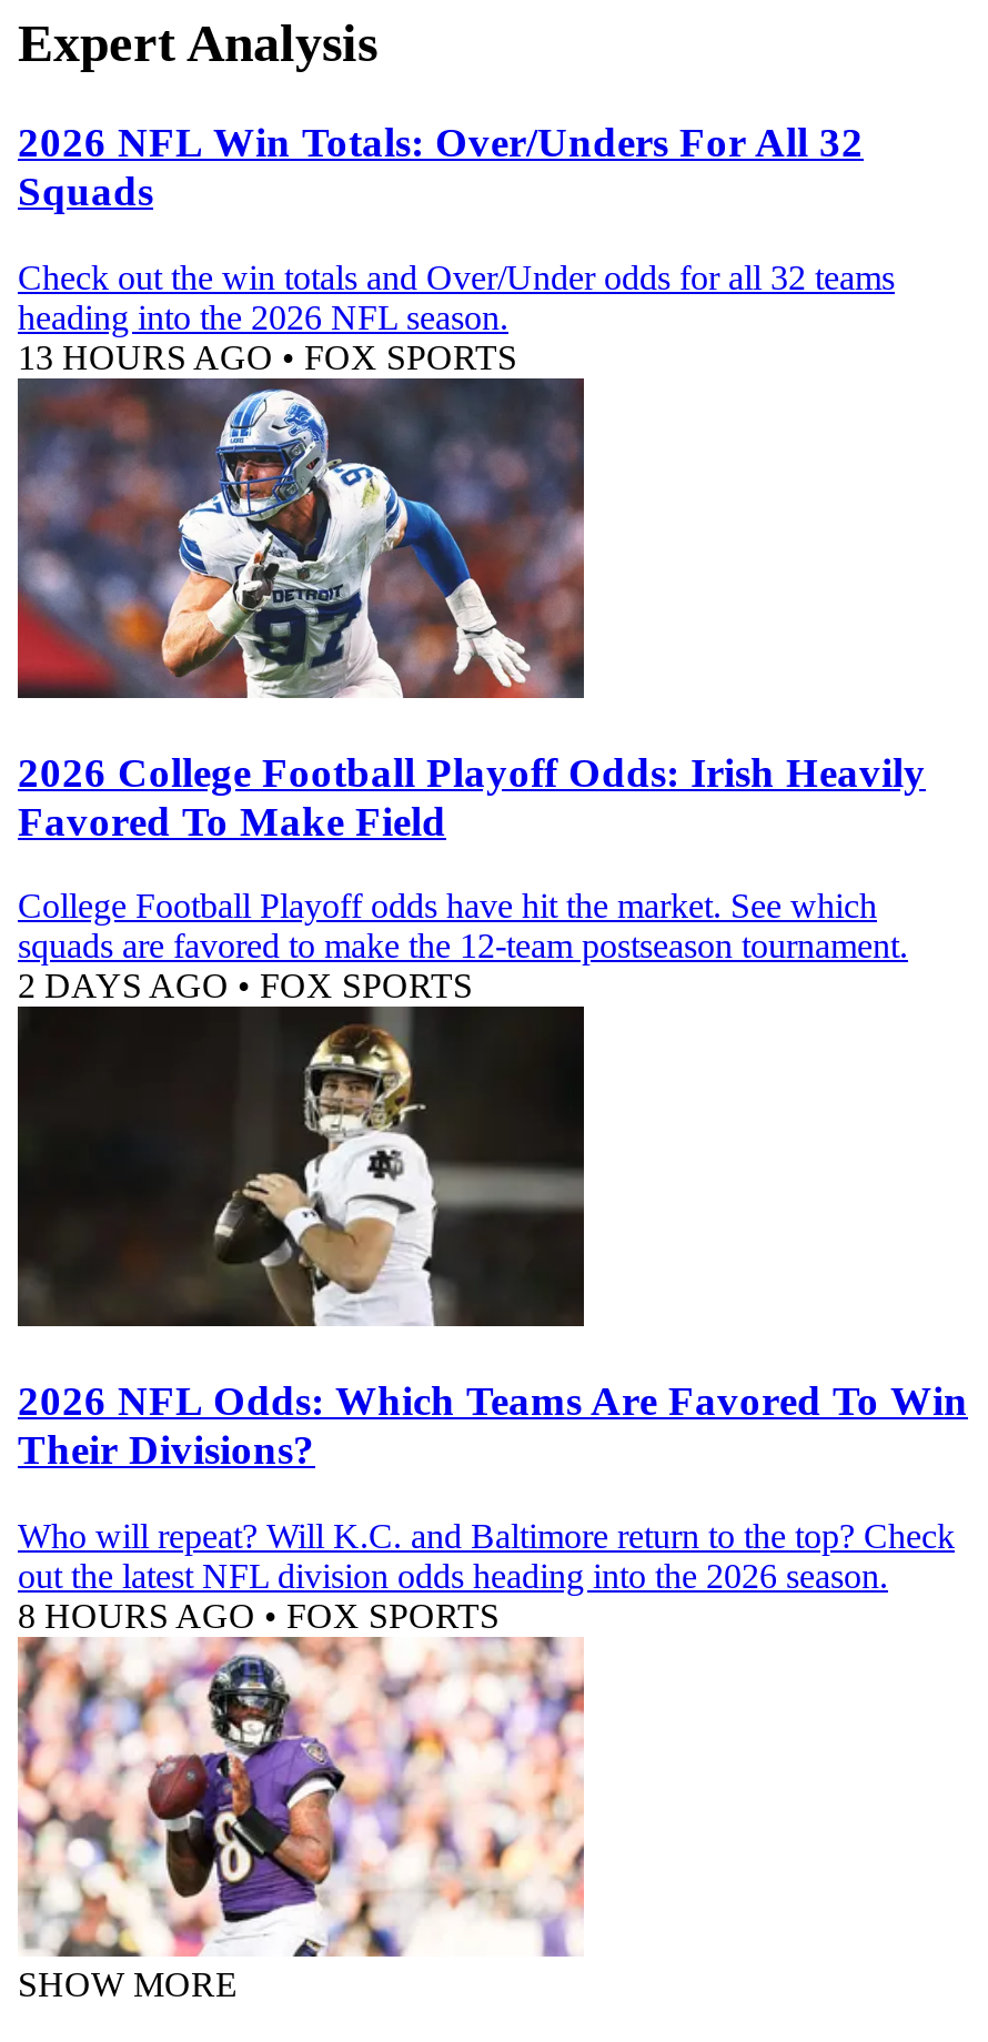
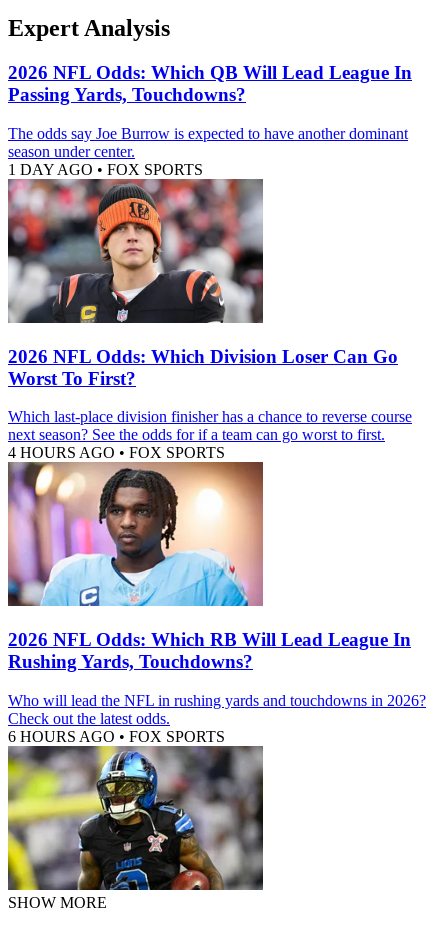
- 2026 NFL Win Totals: Over/Unders For All 32
- Squads
+ 2026 NFL Odds: Which QB Will Lead League In
+ Passing Yards, Touchdowns?

- Check out the win totals and Over/Under odds for all 32 teams
- heading into the 2026 NFL season.
- 13 HOURS AGO • FOX SPORTS
+ The odds say Joe Burrow is expected to have another dominant
+ season under center.
+ 1 DAY AGO • FOX SPORTS

- [image]
- 2026 College Football Playoff Odds: Irish Heavily
- Favored To Make Field
+ [image]
+ 2026 NFL Odds: Which Division Loser Can Go
+ Worst To First?

- [image]
- College Football Playoff odds have hit the market. See which
- squads are favored to make the 12-team postseason tournament.
- 2 DAYS AGO • FOX SPORTS
+ [image]
+ Which last-place division finisher has a chance to reverse course
+ next season? See the odds for if a team can go worst to first.
+ 4 HOURS AGO • FOX SPORTS

- 2026 NFL Odds: Which Teams Are Favored To Win
- Their Divisions?
+ 2026 NFL Odds: Which RB Will Lead League In
+ Rushing Yards, Touchdowns?

- Who will repeat? Will K.C. and Baltimore return to the top? Check
- out the latest NFL division odds heading into the 2026 season.
- 8 HOURS AGO • FOX SPORTS
+ Who will lead the NFL in rushing yards and touchdowns in 2026?
+ Check out the latest odds.
+ 6 HOURS AGO • FOX SPORTS

- [image]
+ [image]
